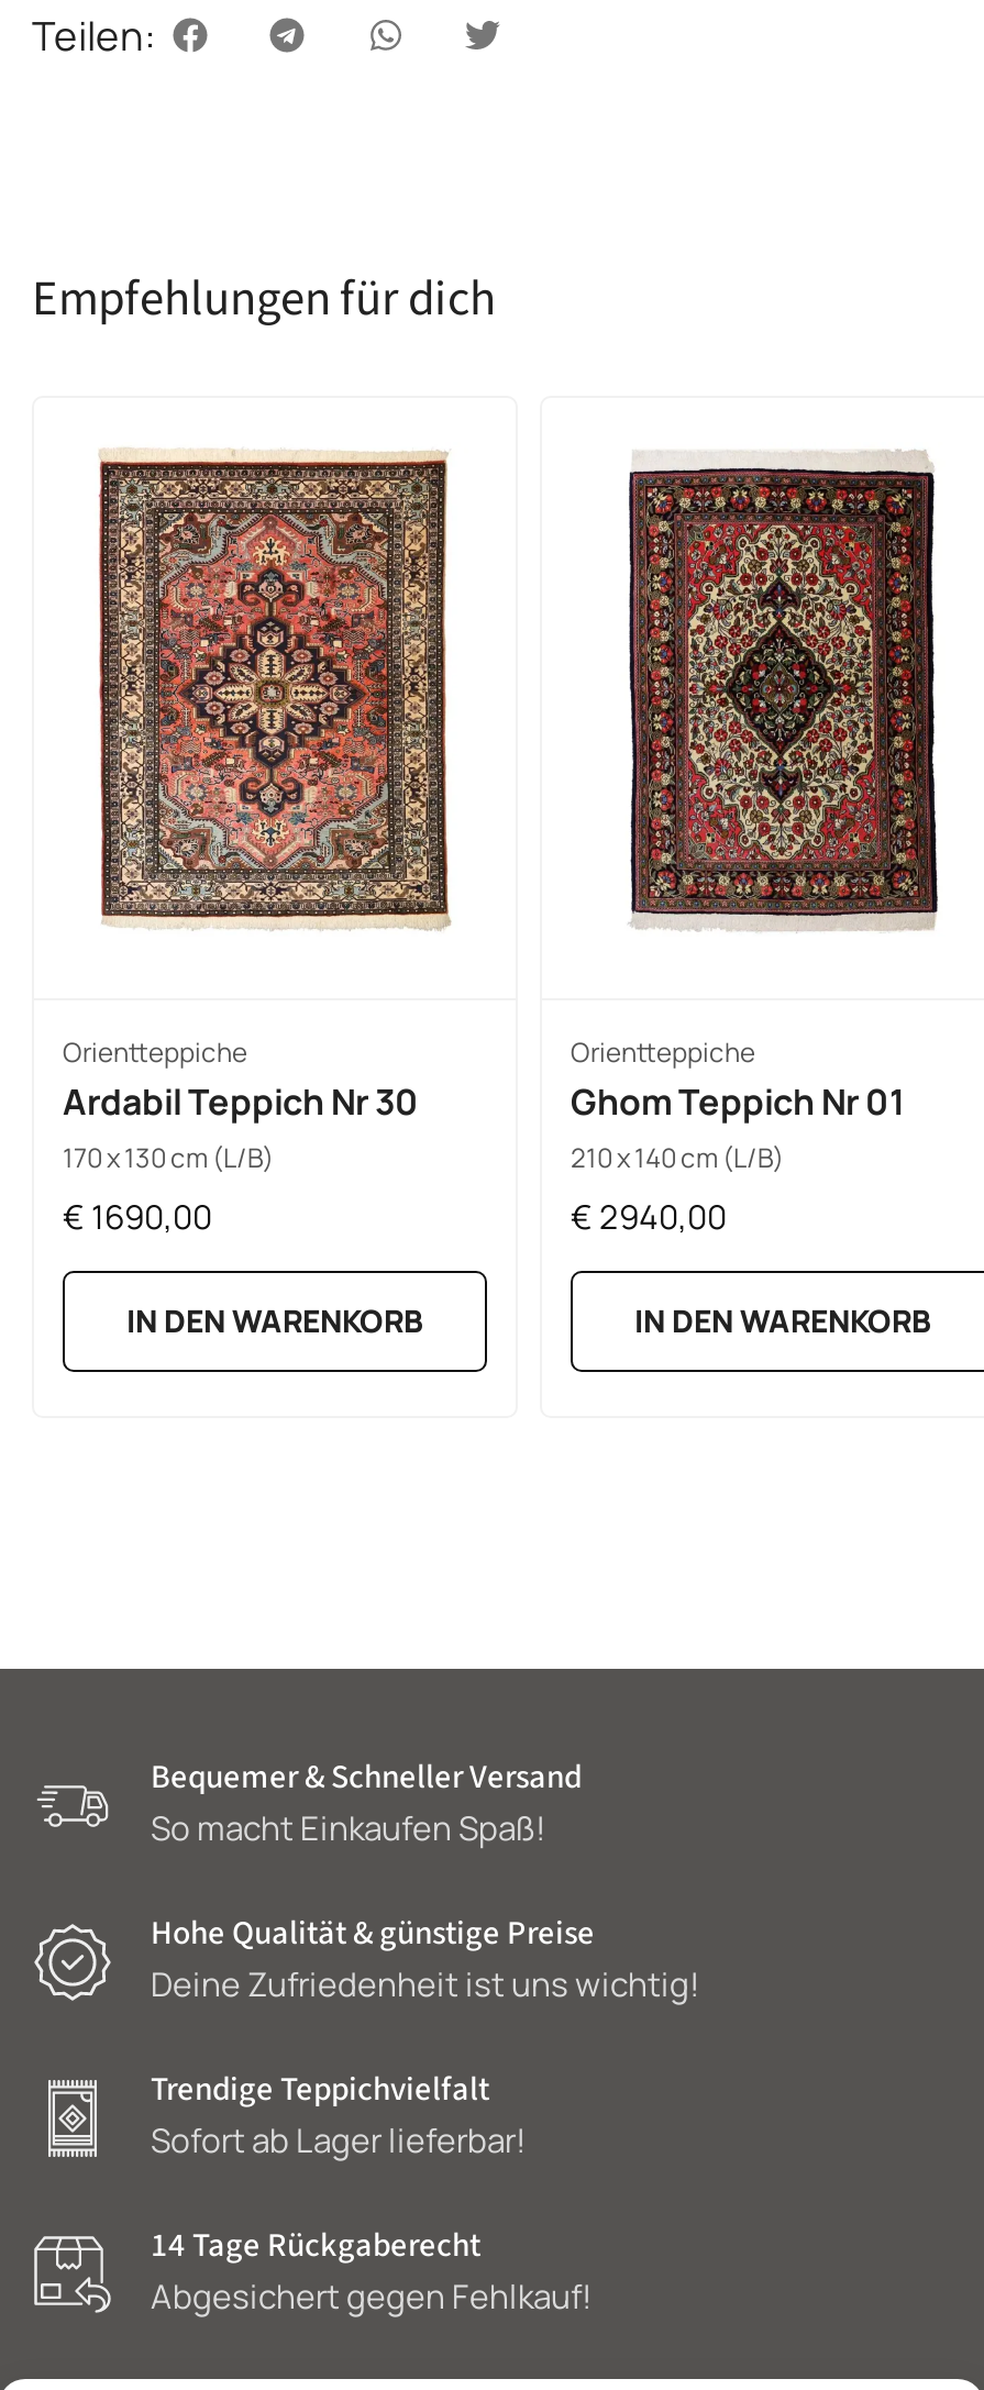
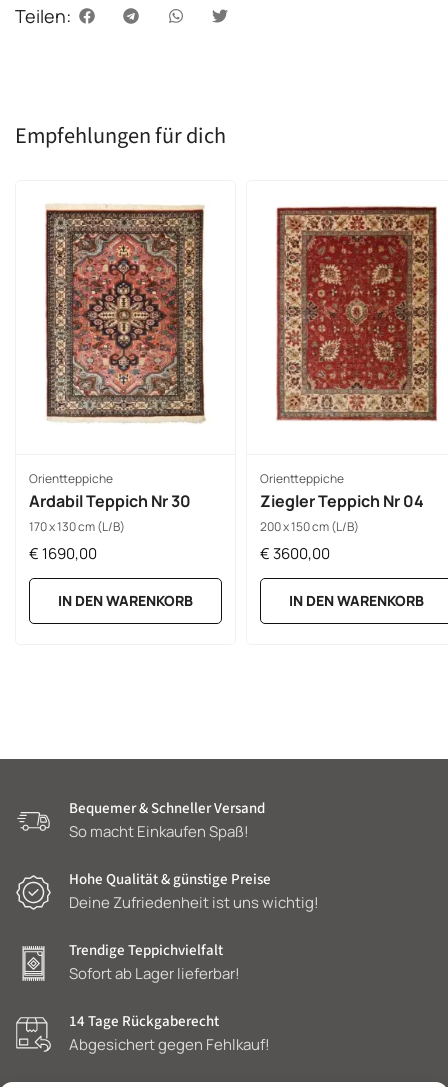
- [image]
+ [image]

- Ghom Teppich Nr 01
+ Ziegler Teppich Nr 04

- 210 x 140 cm (L/B)
+ 200 x 150 cm (L/B)

- €2940,00
+ €3600,00
